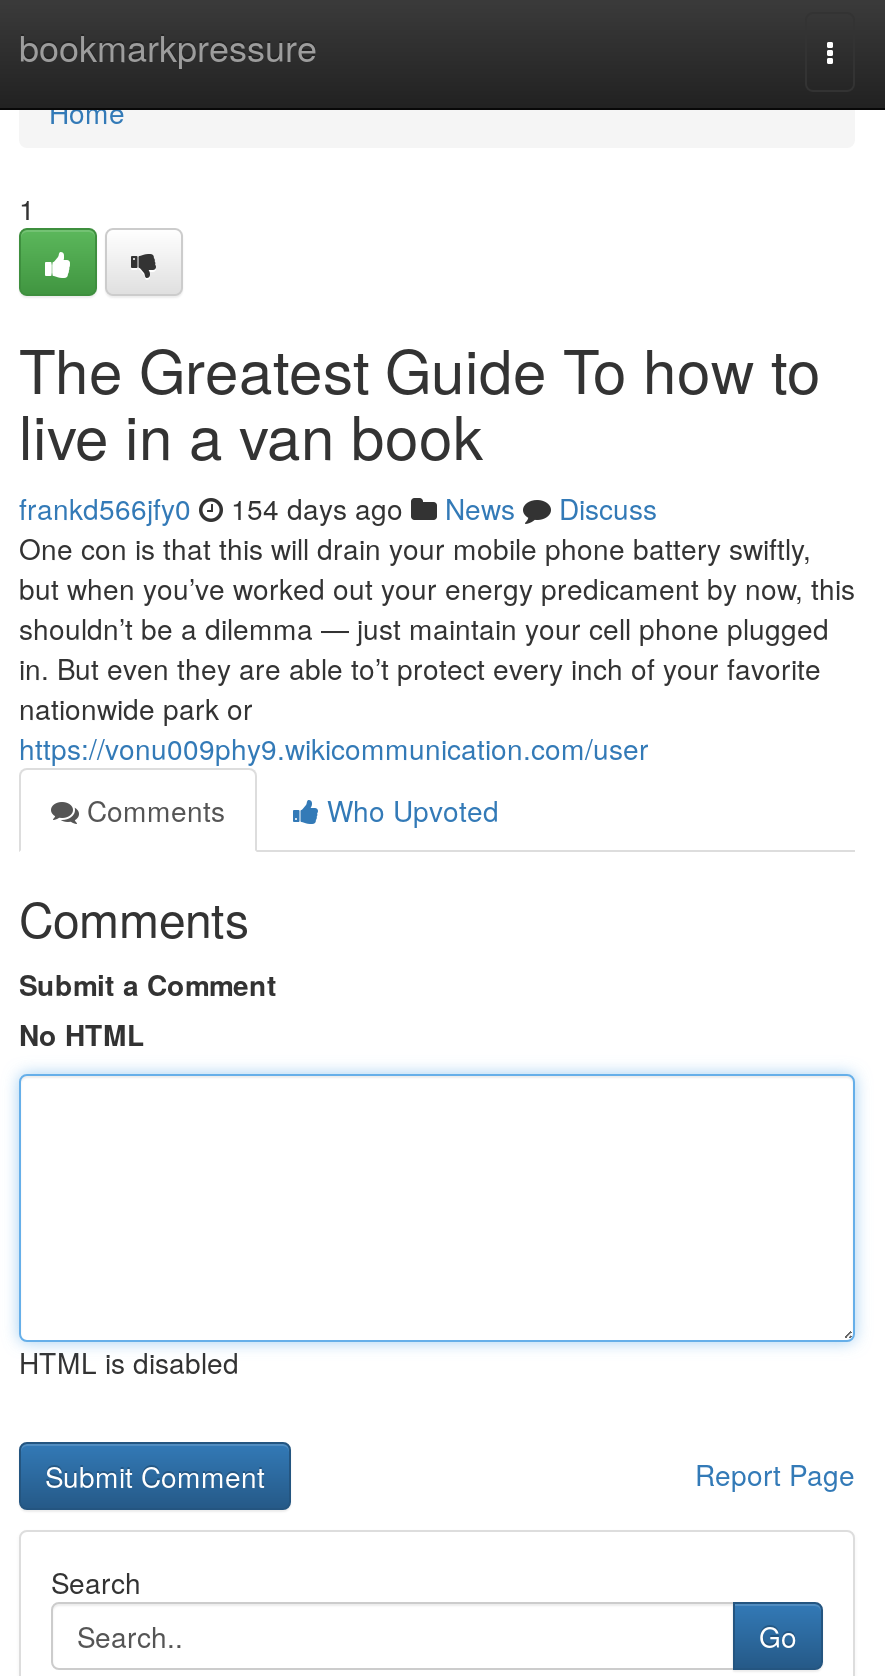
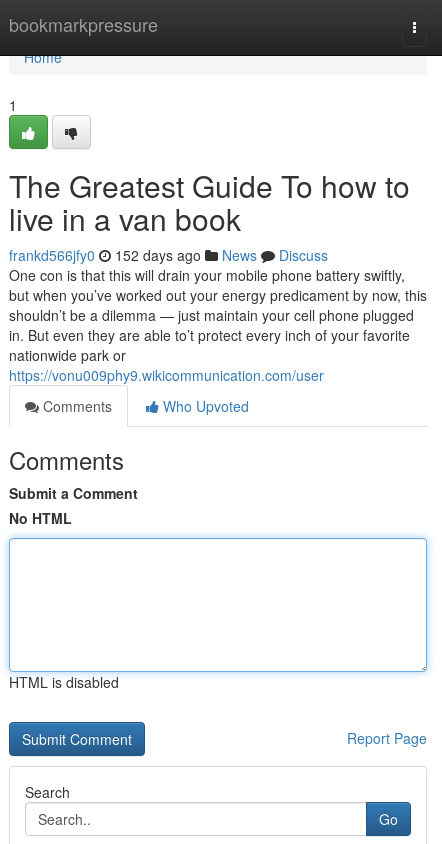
- frankd566jfy0 154 days ago News Discuss
+ frankd566jfy0 152 days ago News Discuss
